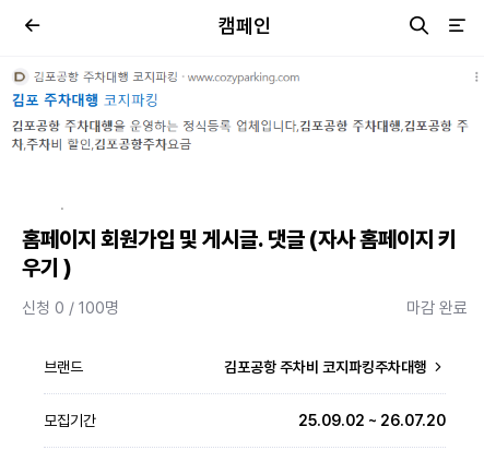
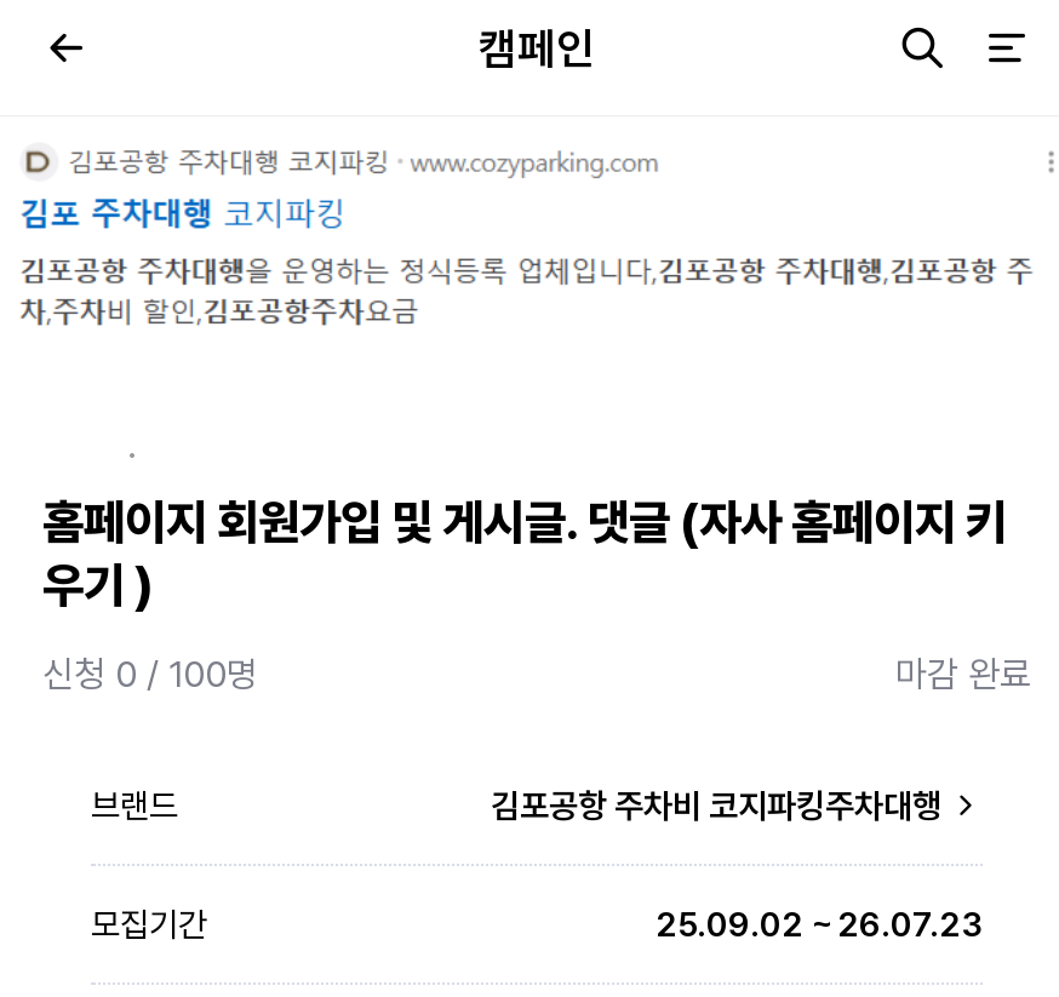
- 25.09.02 ~ 26.07.20
+ 25.09.02 ~ 26.07.23
